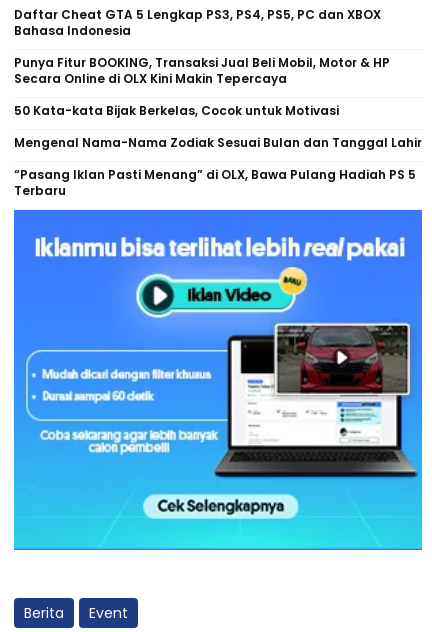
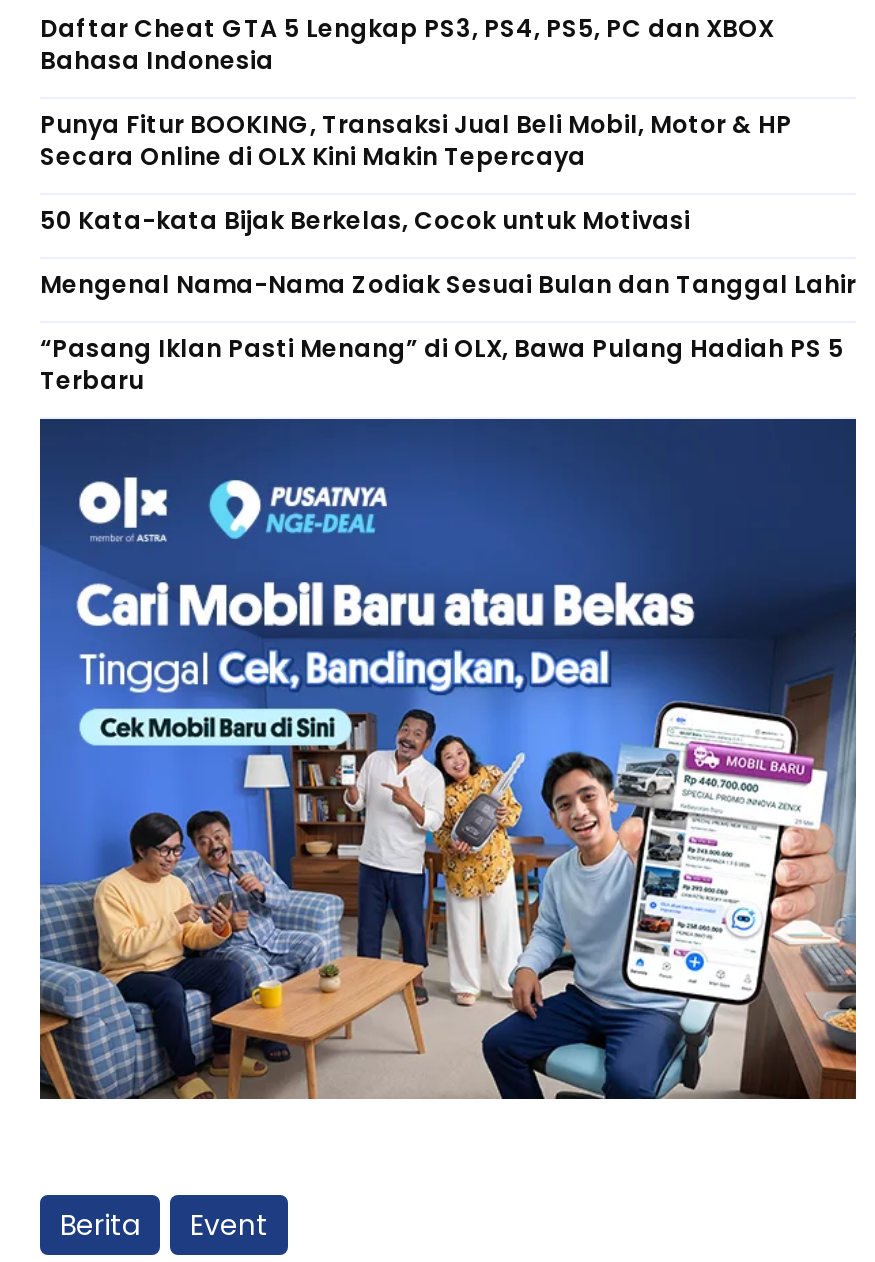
- [image]
+ [image]
